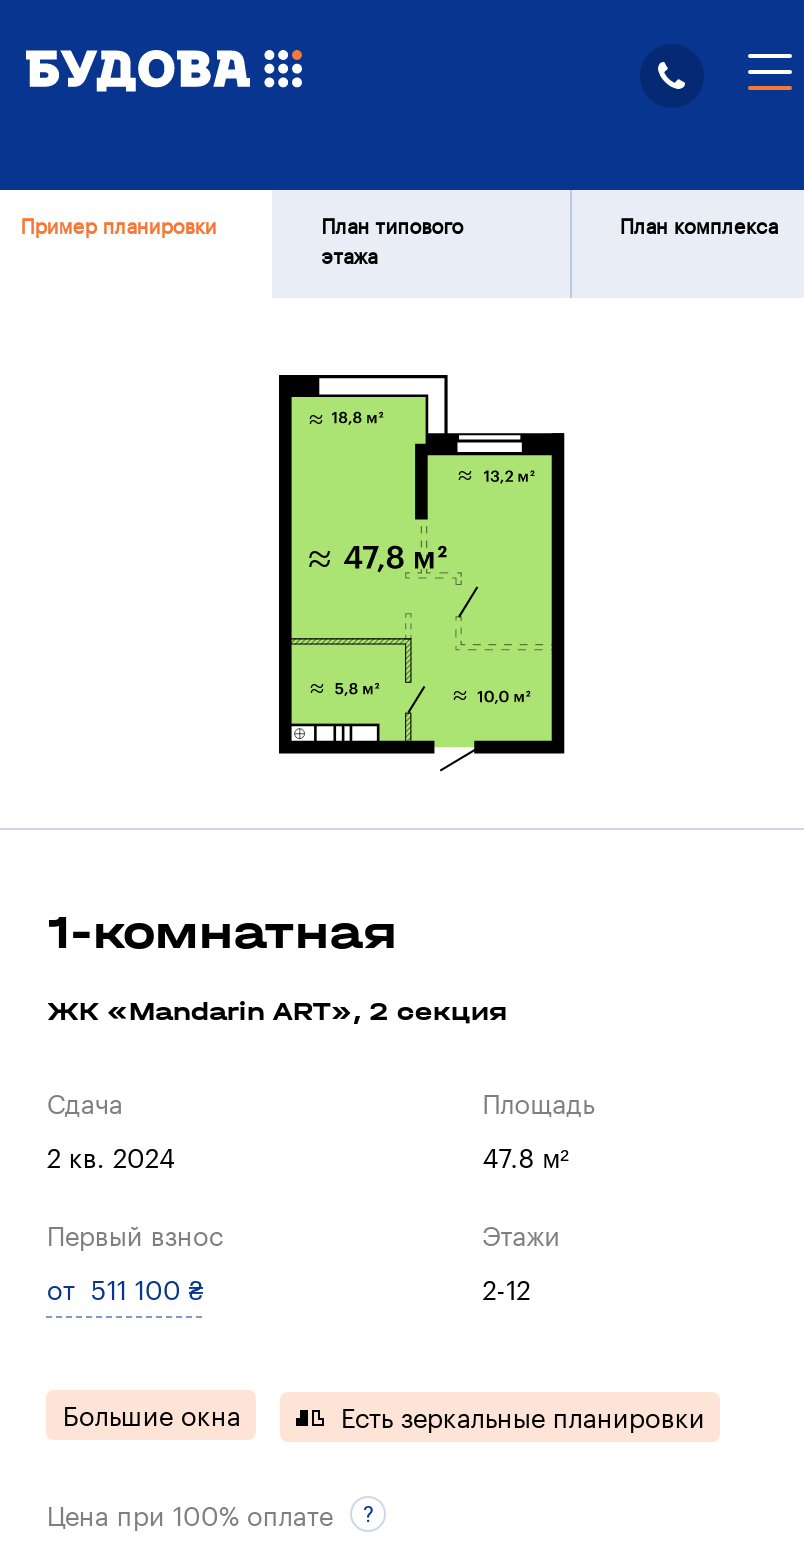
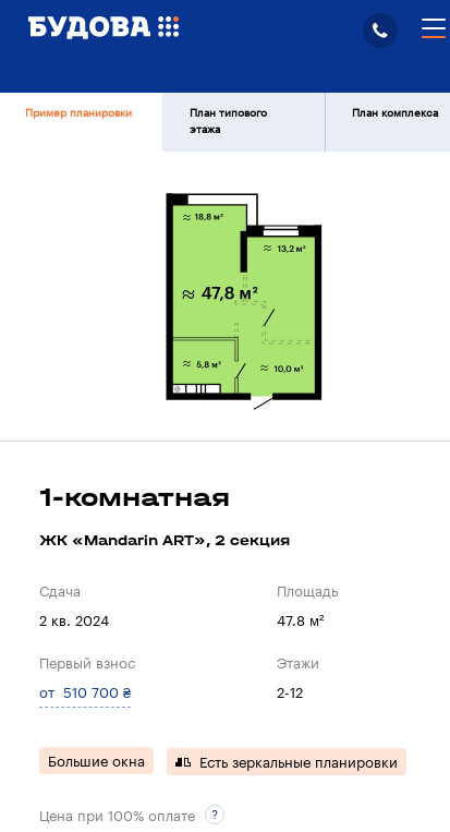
- от 511 100 ₴
+ от 510 700 ₴
